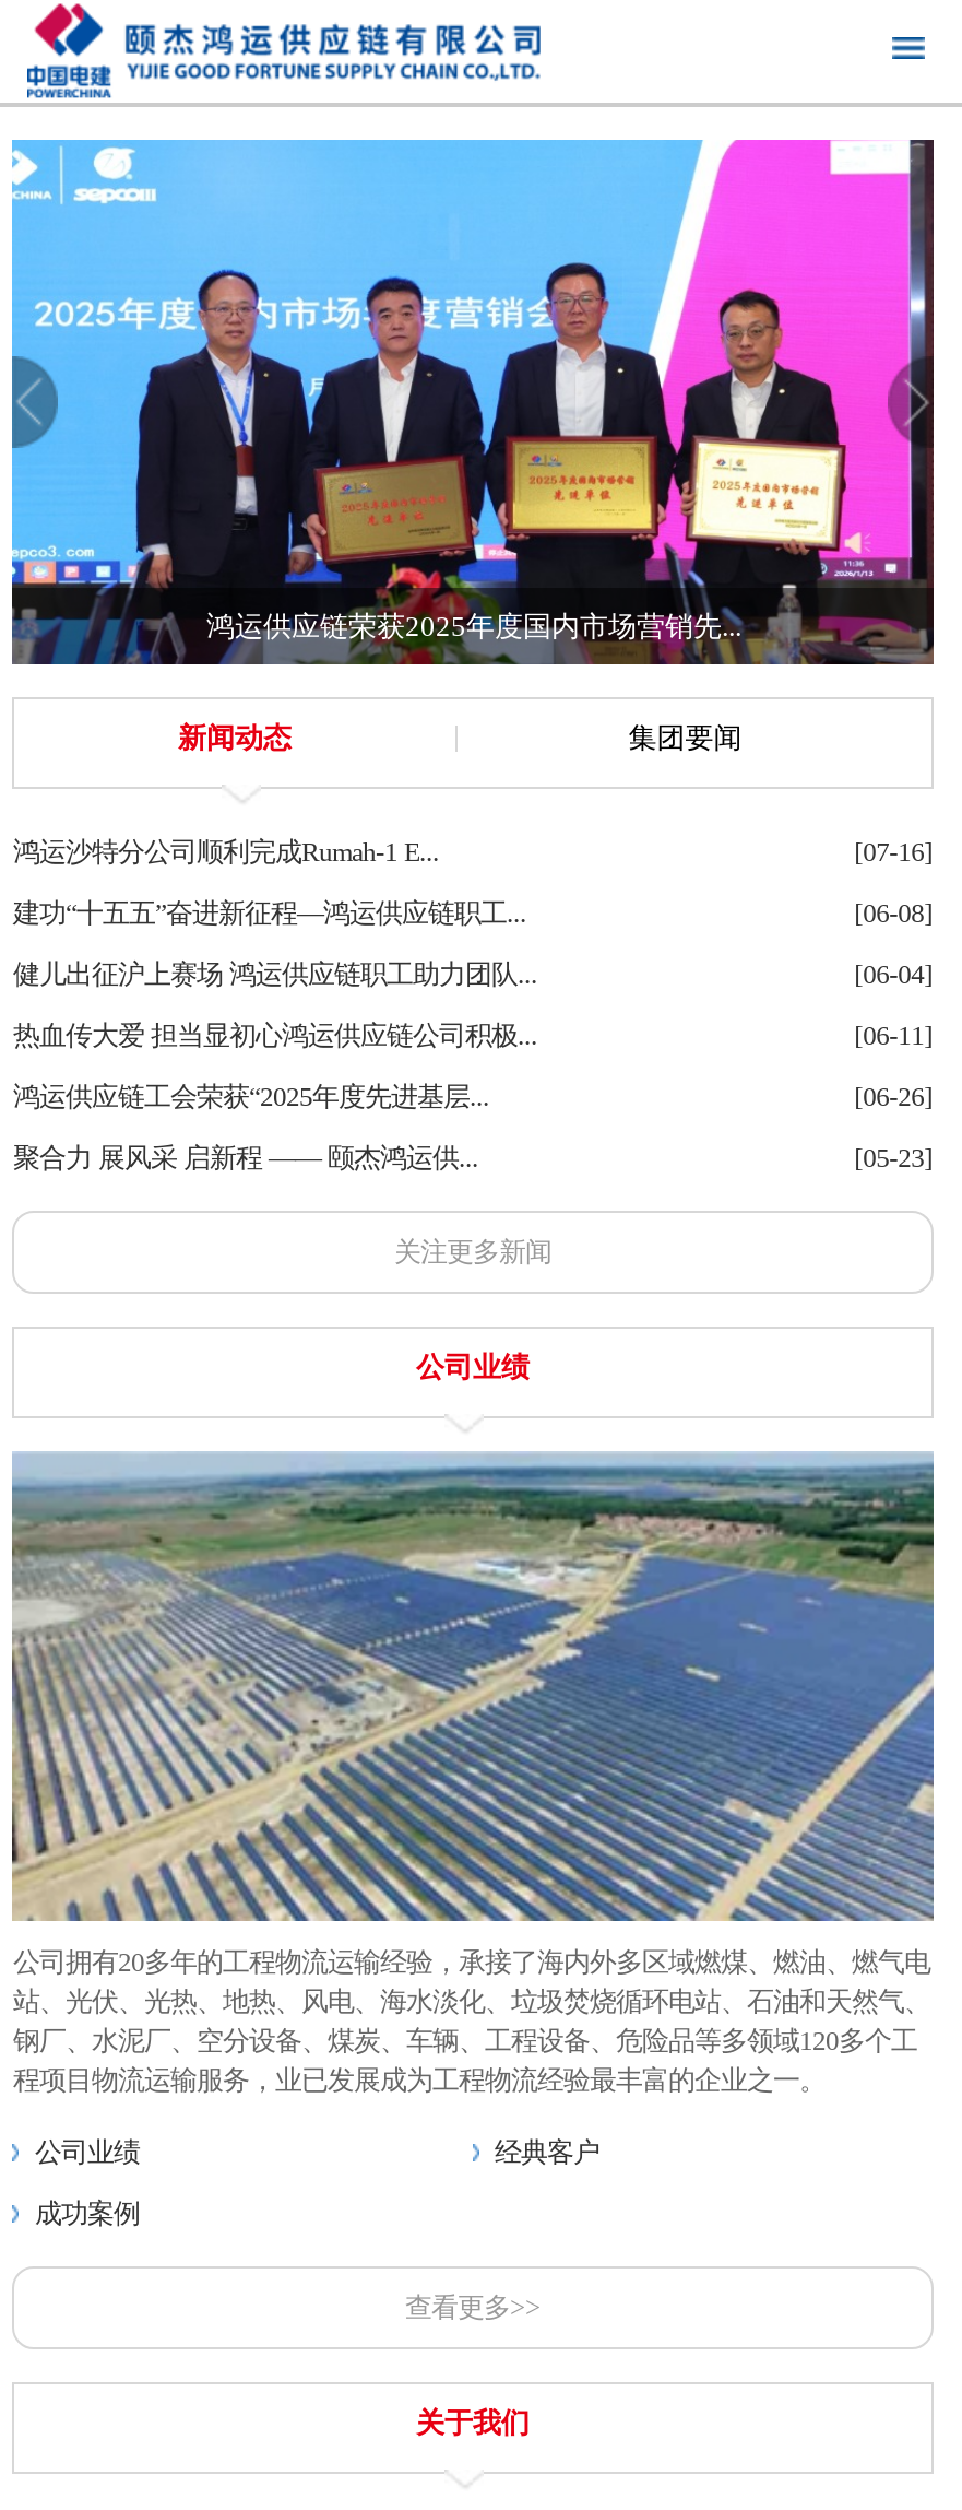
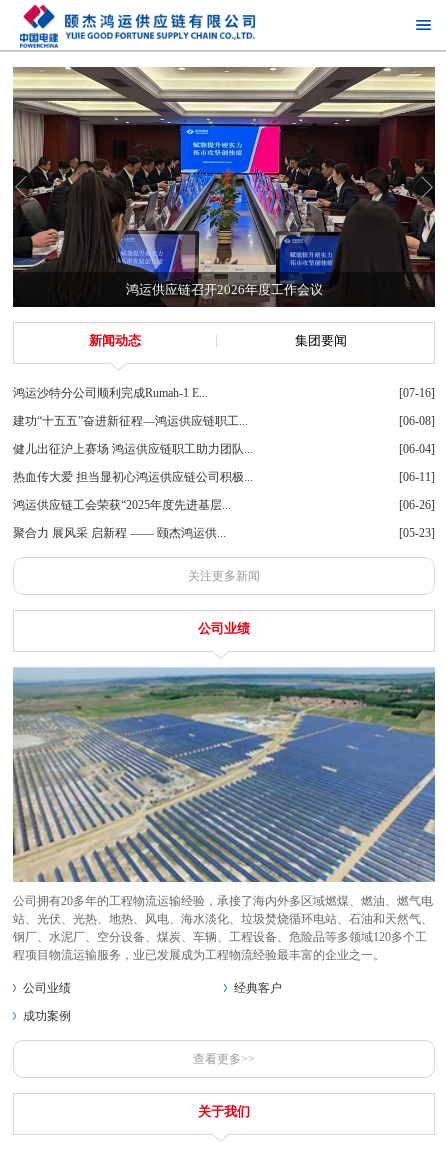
- [image]
- 鸿运供应链荣获2025年度国内市场营销先...
+ [image]
+ 鸿运供应链召开2026年度工作会议
